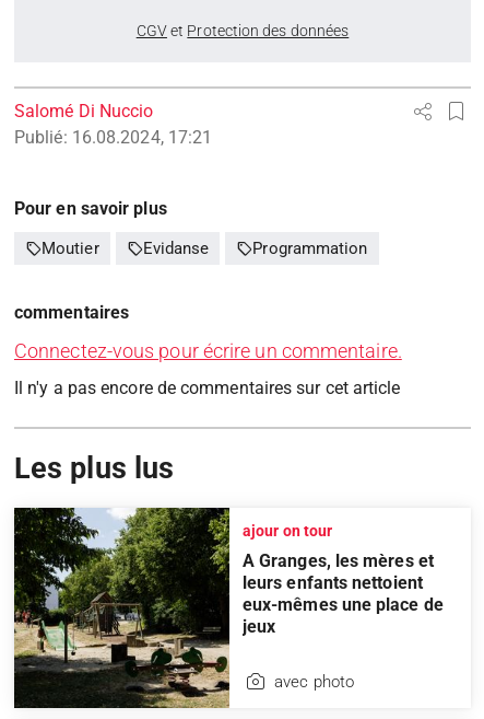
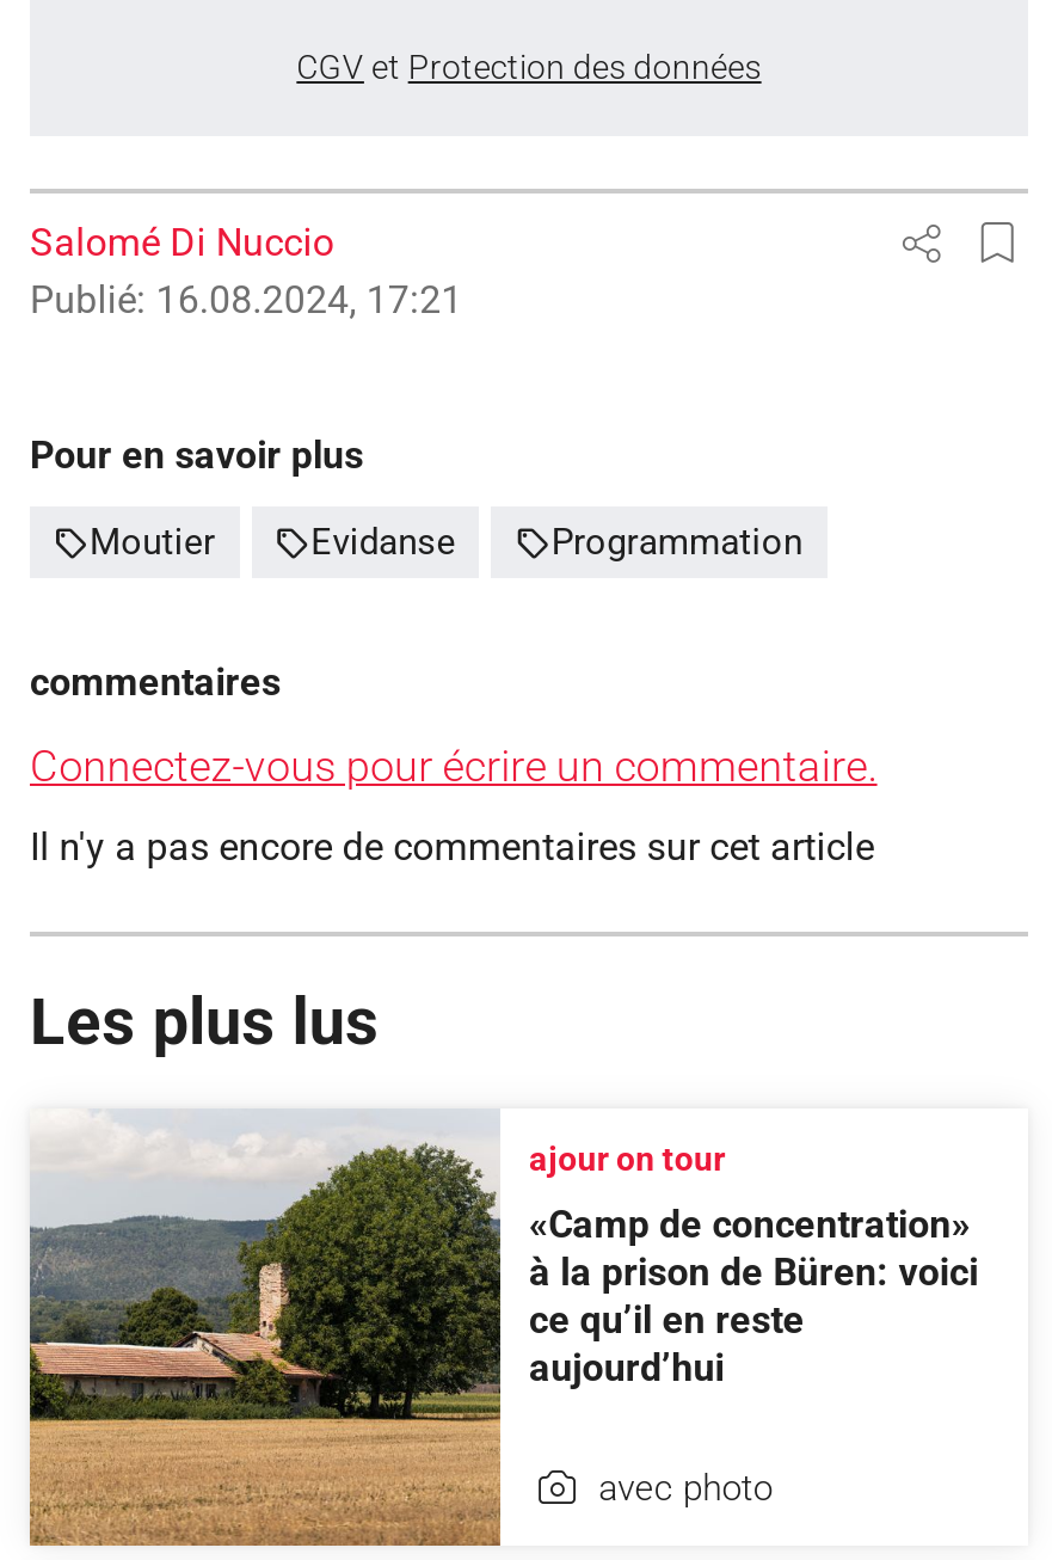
- [image]
- A Granges, les mères et
- leurs enfants nettoient
- eux-mêmes une place de
- jeux
+ [image]
+ «Camp de concentration»
+ à la prison de Büren: voici
+ ce qu’il en reste
+ aujourd’hui
